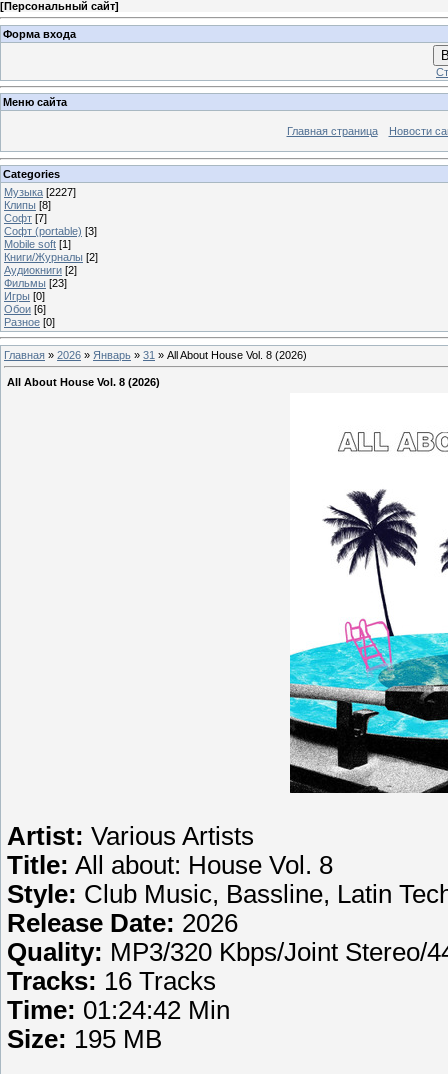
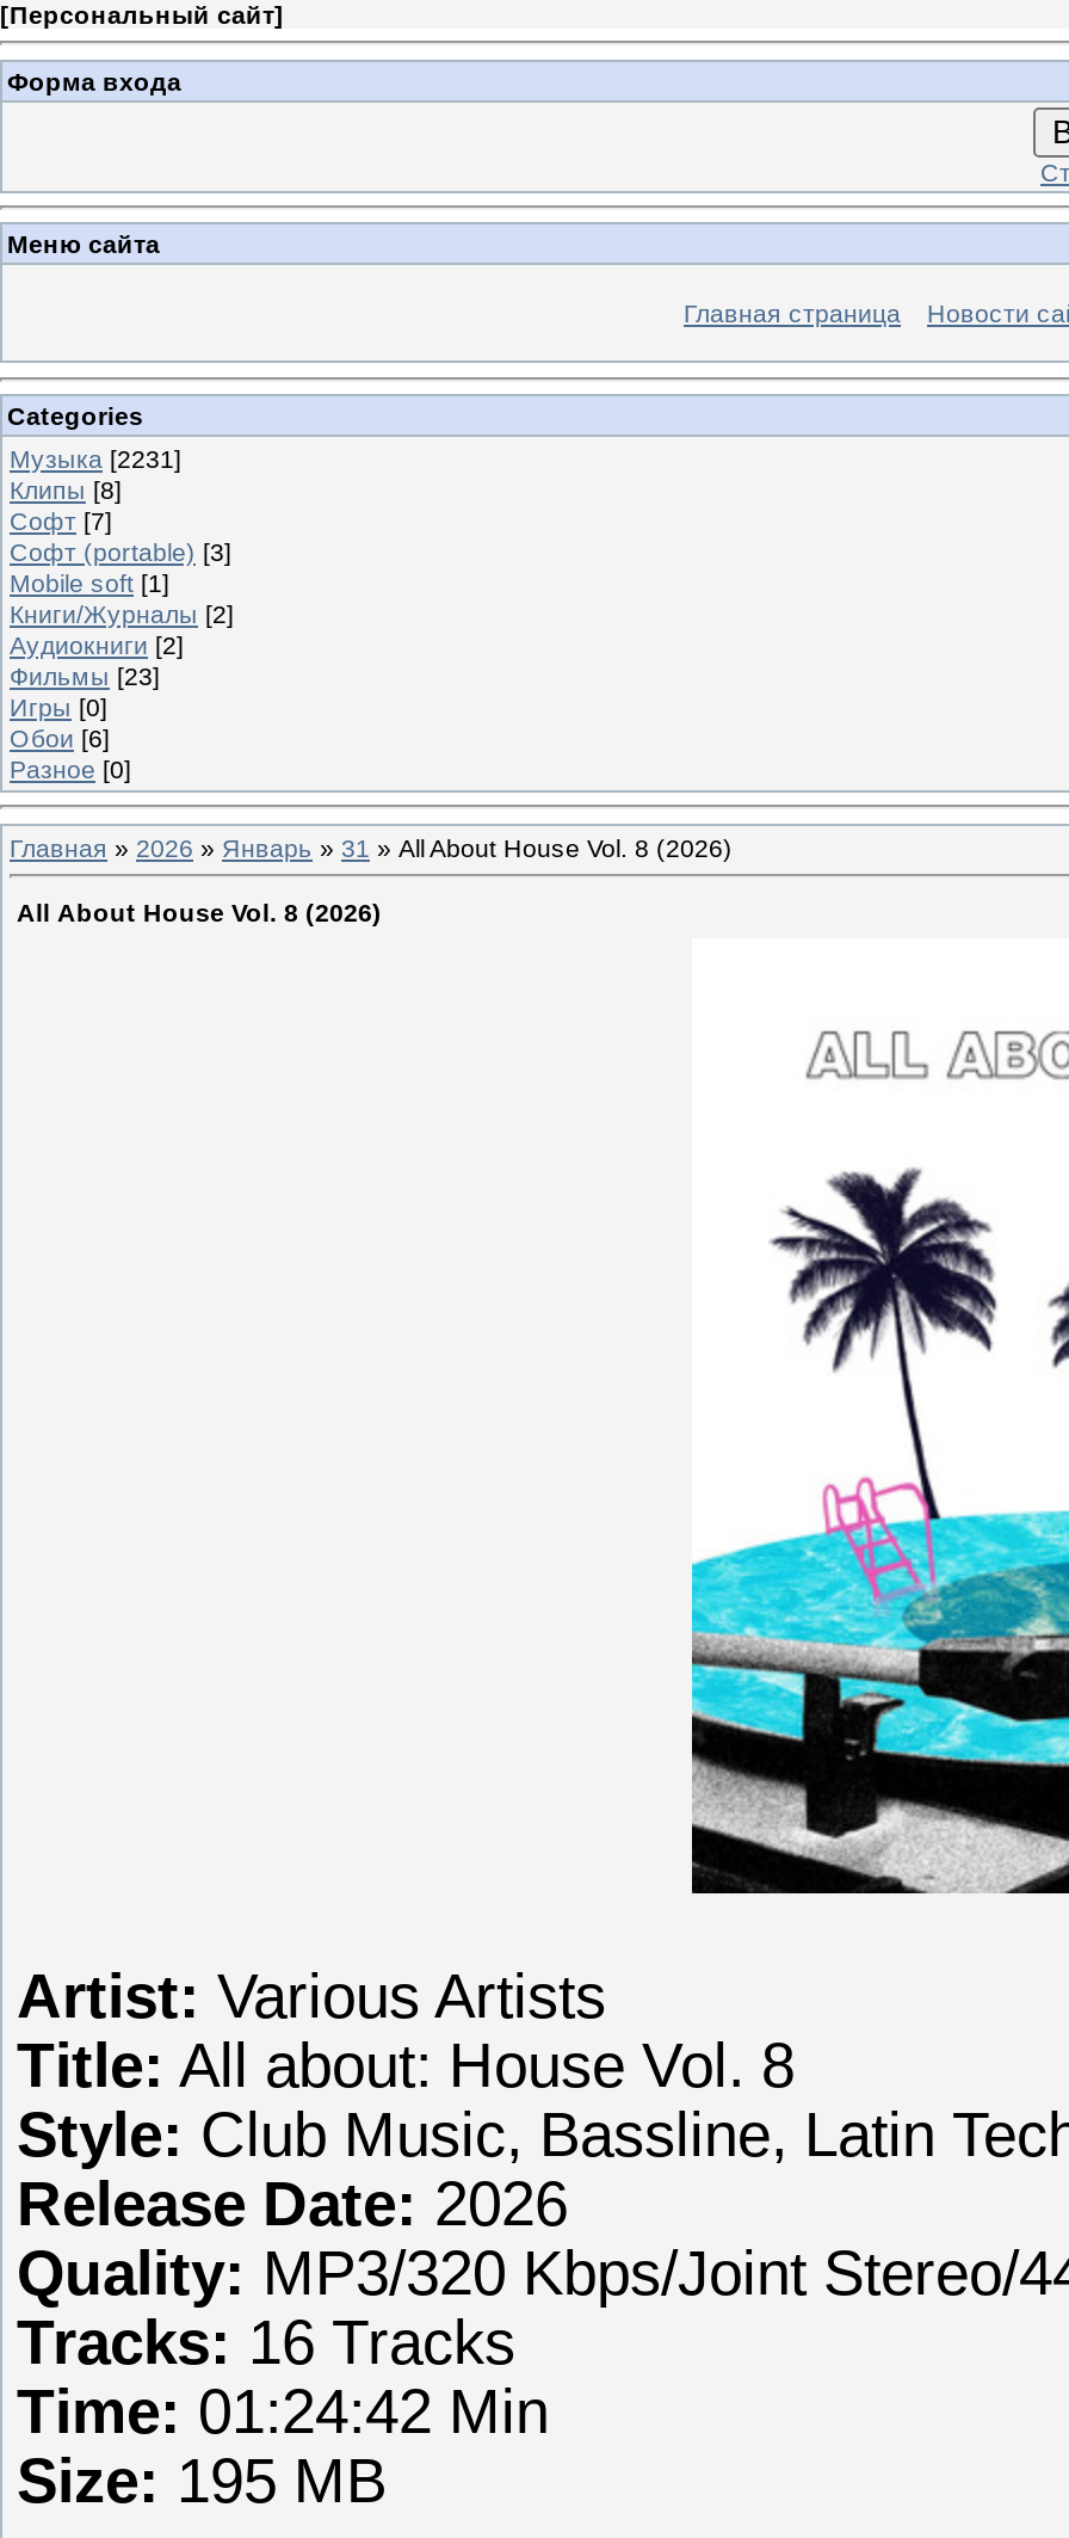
- Музыка [2227]
+ Музыка [2231]
